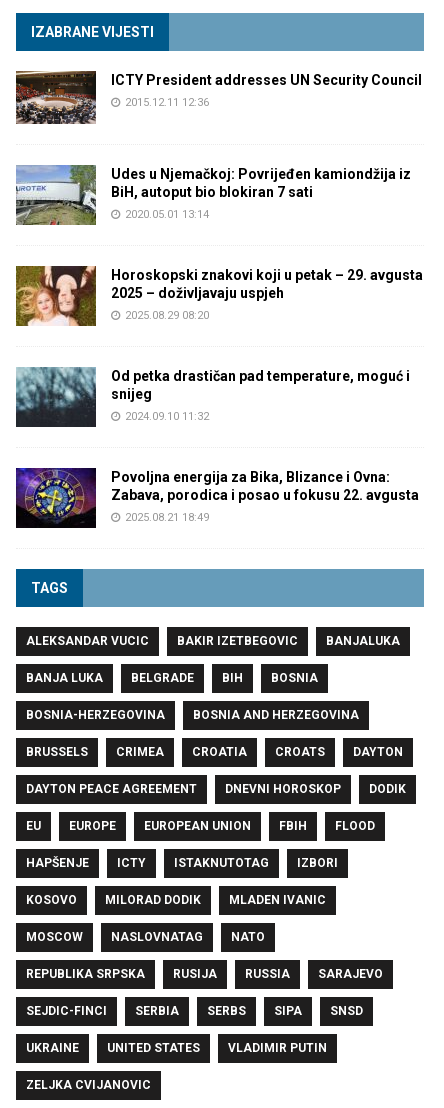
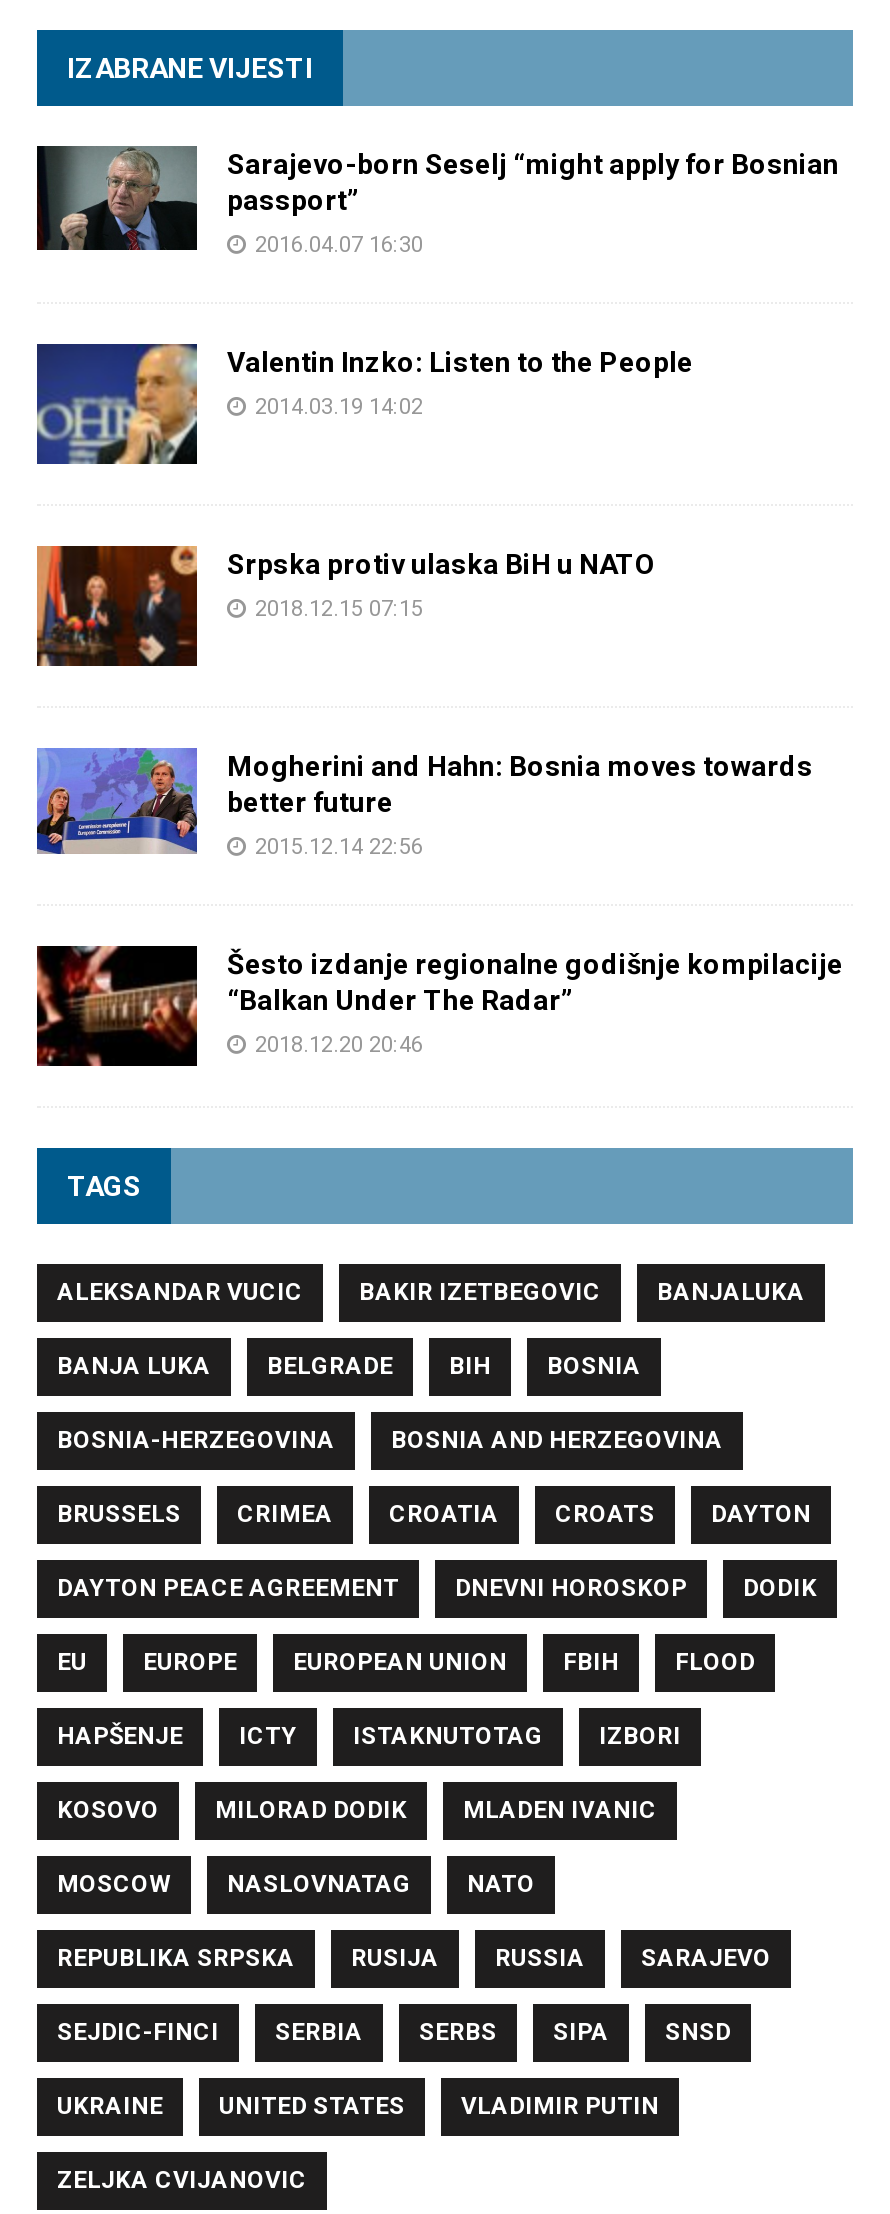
- [image]
- ICTY President addresses UN Security Council
+ [image]
+ Sarajevo-born Seselj “might apply for Bosnian
+ passport”

- 2015.12.11 12:36
+ 2016.04.07 16:30

- [image]
- Udes u Njemačkoj: Povrijeđen kamiondžija iz
- BiH, autoput bio blokiran 7 sati
+ [image]
+ Valentin Inzko: Listen to the People

- 2020.05.01 13:14
+ 2014.03.19 14:02

- [image]
- Horoskopski znakovi koji u petak – 29. avgusta
- 2025 – doživljavaju uspjeh
+ [image]
+ Srpska protiv ulaska BiH u NATO

- 2025.08.29 08:20
+ 2018.12.15 07:15

- [image]
- Od petka drastičan pad temperature, moguć i
- snijeg
+ [image]
+ Mogherini and Hahn: Bosnia moves towards
+ better future

- 2024.09.10 11:32
+ 2015.12.14 22:56

- [image]
- Povoljna energija za Bika, Blizance i Ovna:
- Zabava, porodica i posao u fokusu 22. avgusta
+ [image]
+ Šesto izdanje regionalne godišnje kompilacije
+ “Balkan Under The Radar”

- 2025.08.21 18:49
+ 2018.12.20 20:46
